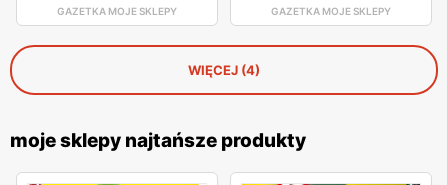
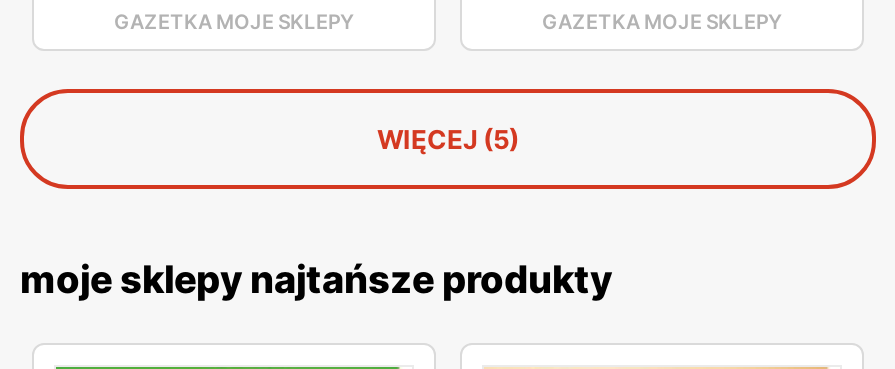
- WIĘCEJ (4)
+ WIĘCEJ (5)
